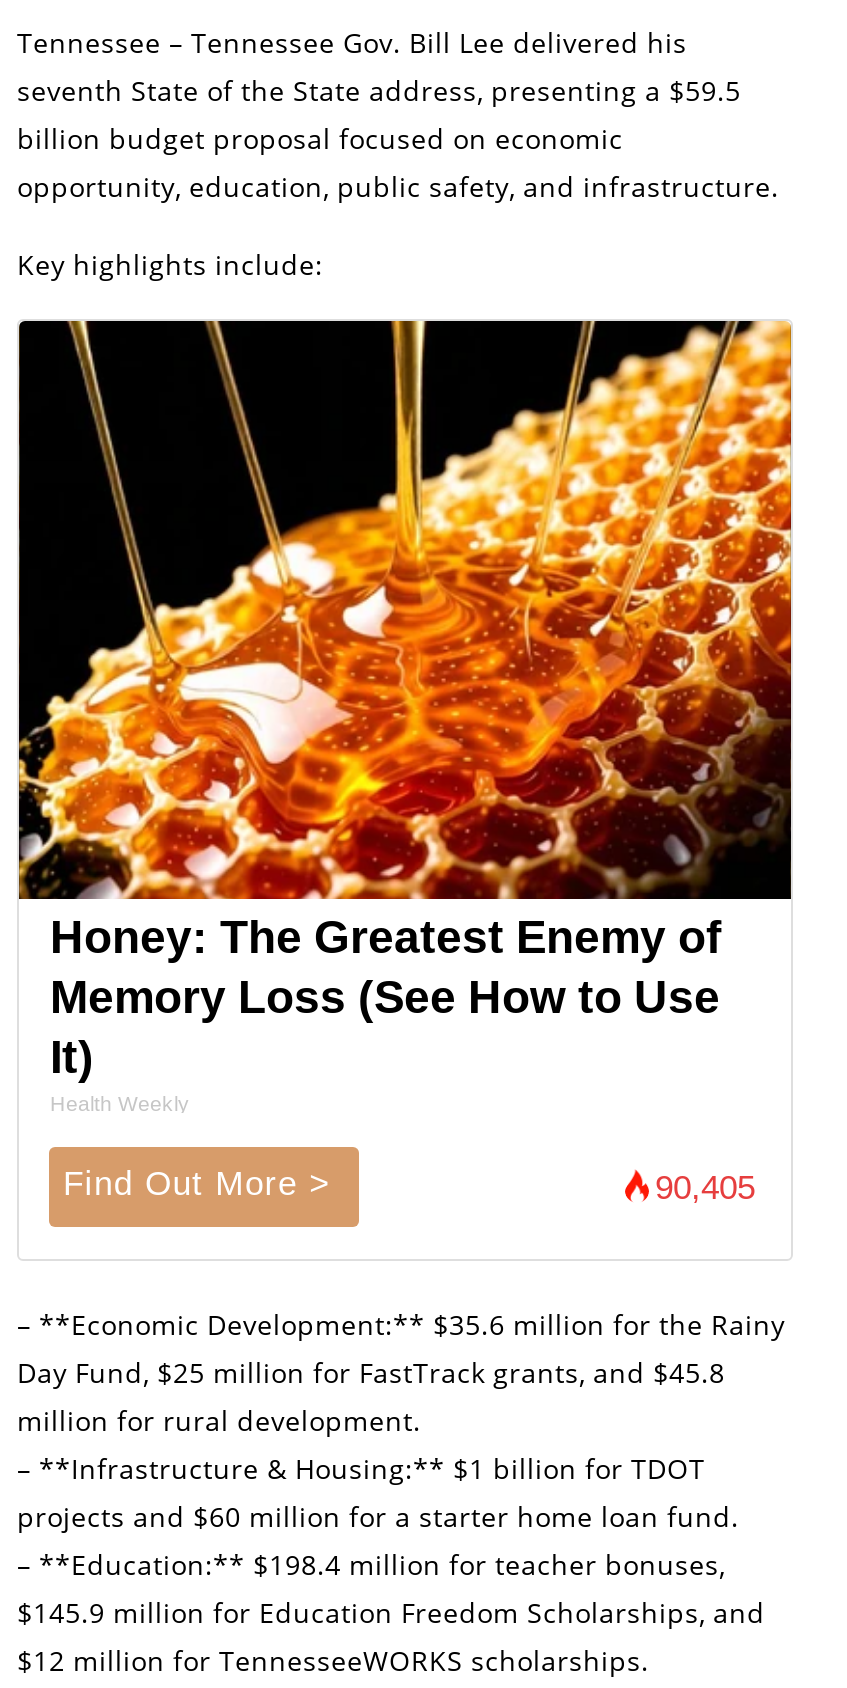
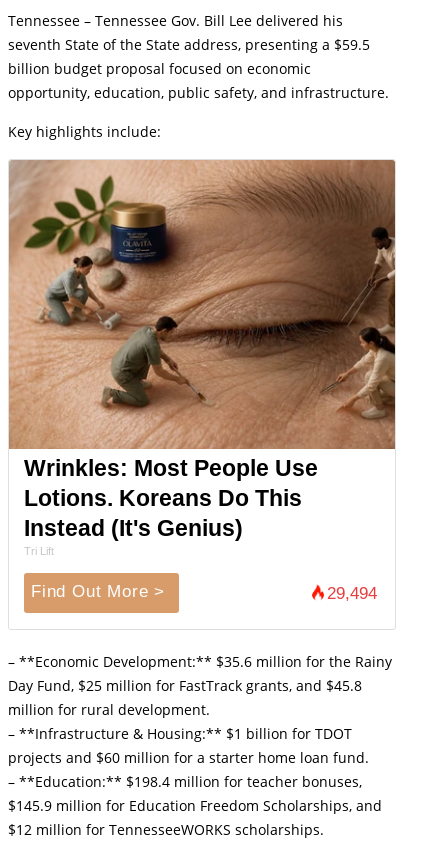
- [image]
- Honey: The Greatest Enemy of
- Memory Loss (See How to Use
- It)
- Health Weekly
+ [image]
+ Wrinkles: Most People Use
+ Lotions. Koreans Do This
+ Instead (It's Genius)
+ Tri Lift

- 90,405
+ 29,494
